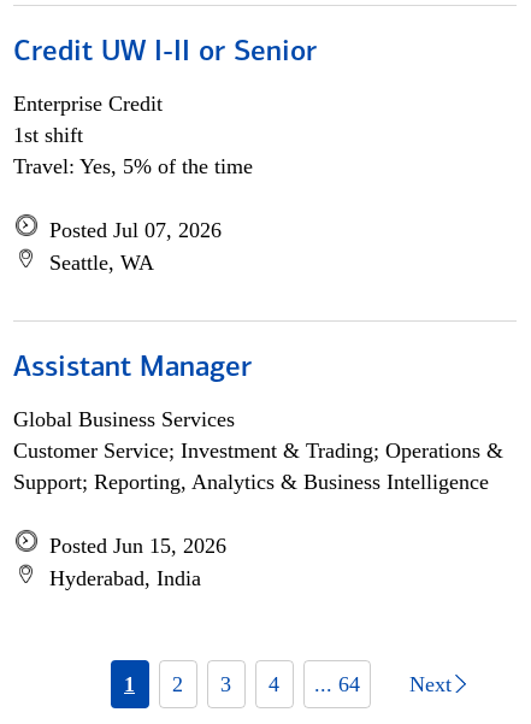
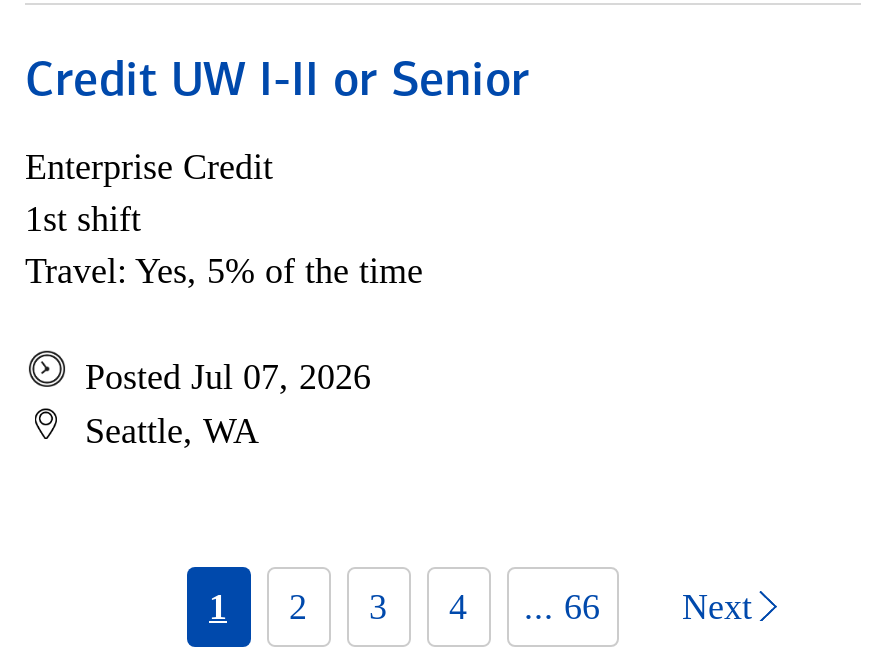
- Assistant Manager
- Global Business Services
- Customer Service; Investment & Trading; Operations &
- Support; Reporting, Analytics & Business Intelligence
- Posted Jun 15, 2026
- Hyderabad, India

- 1 2 3 4 ... 64
+ 1 2 3 4 ... 66
